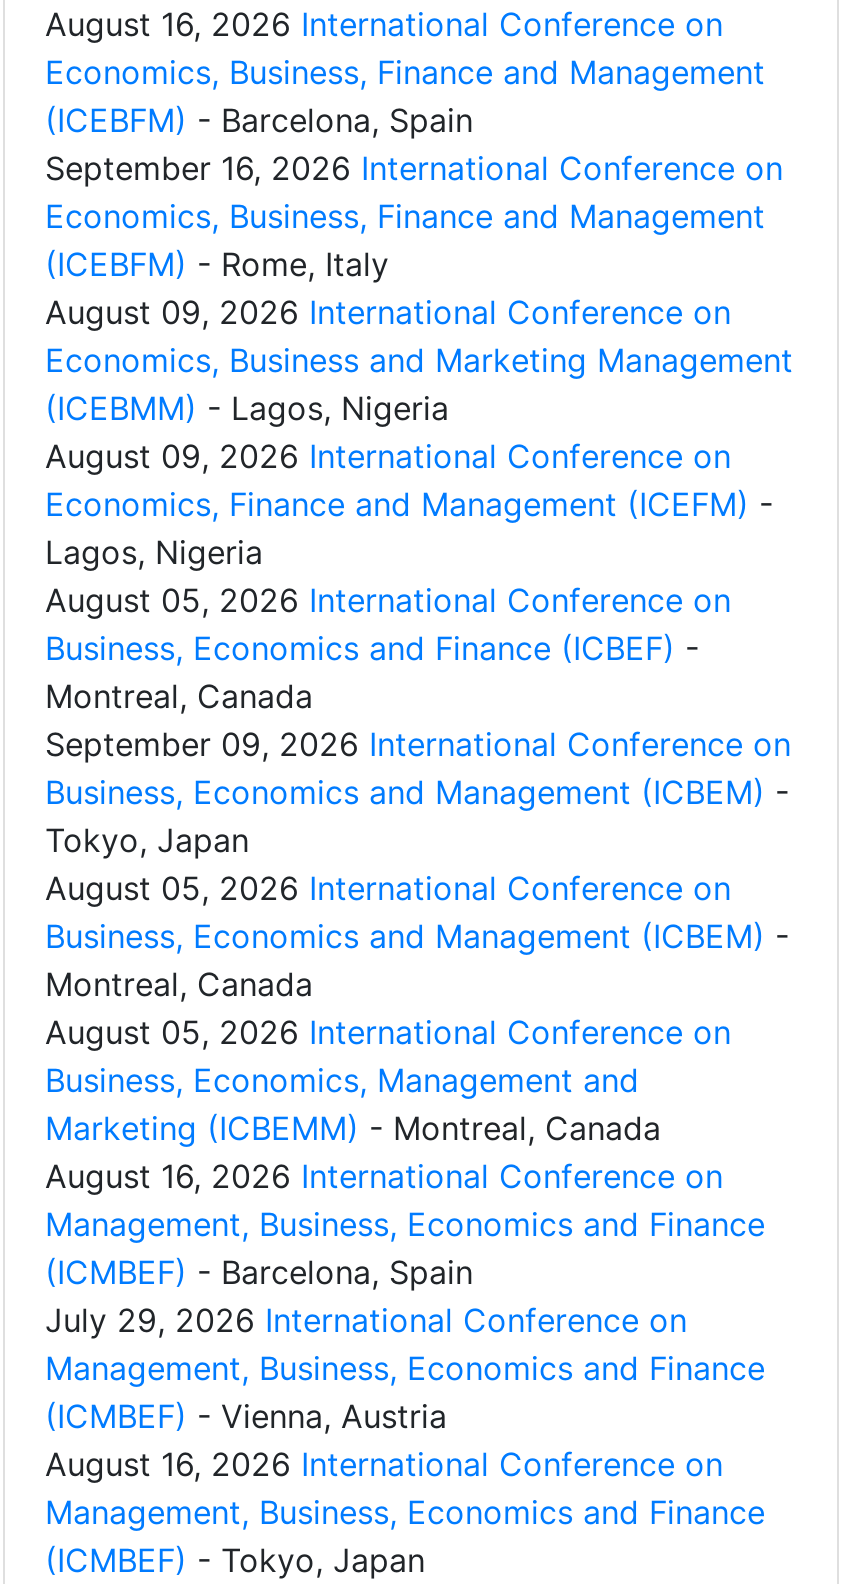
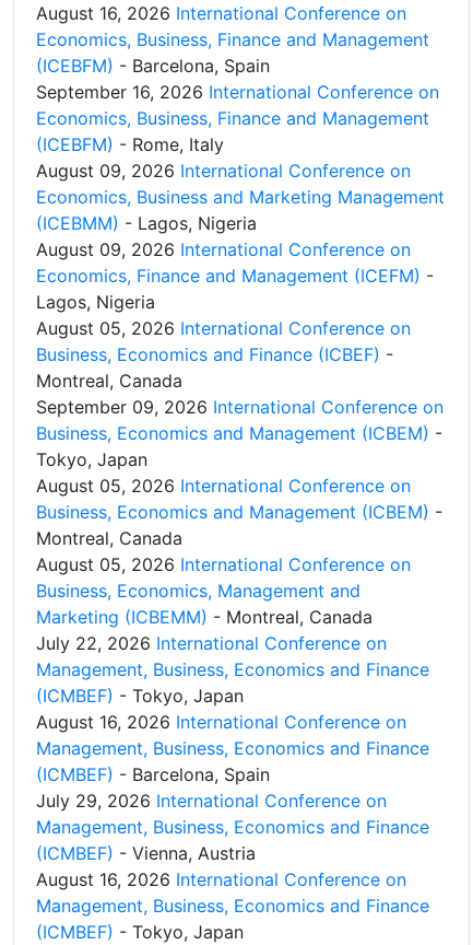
+ July 22, 2026 International Conference on
+ Management, Business, Economics and Finance
+ (ICMBEF) - Tokyo, Japan
